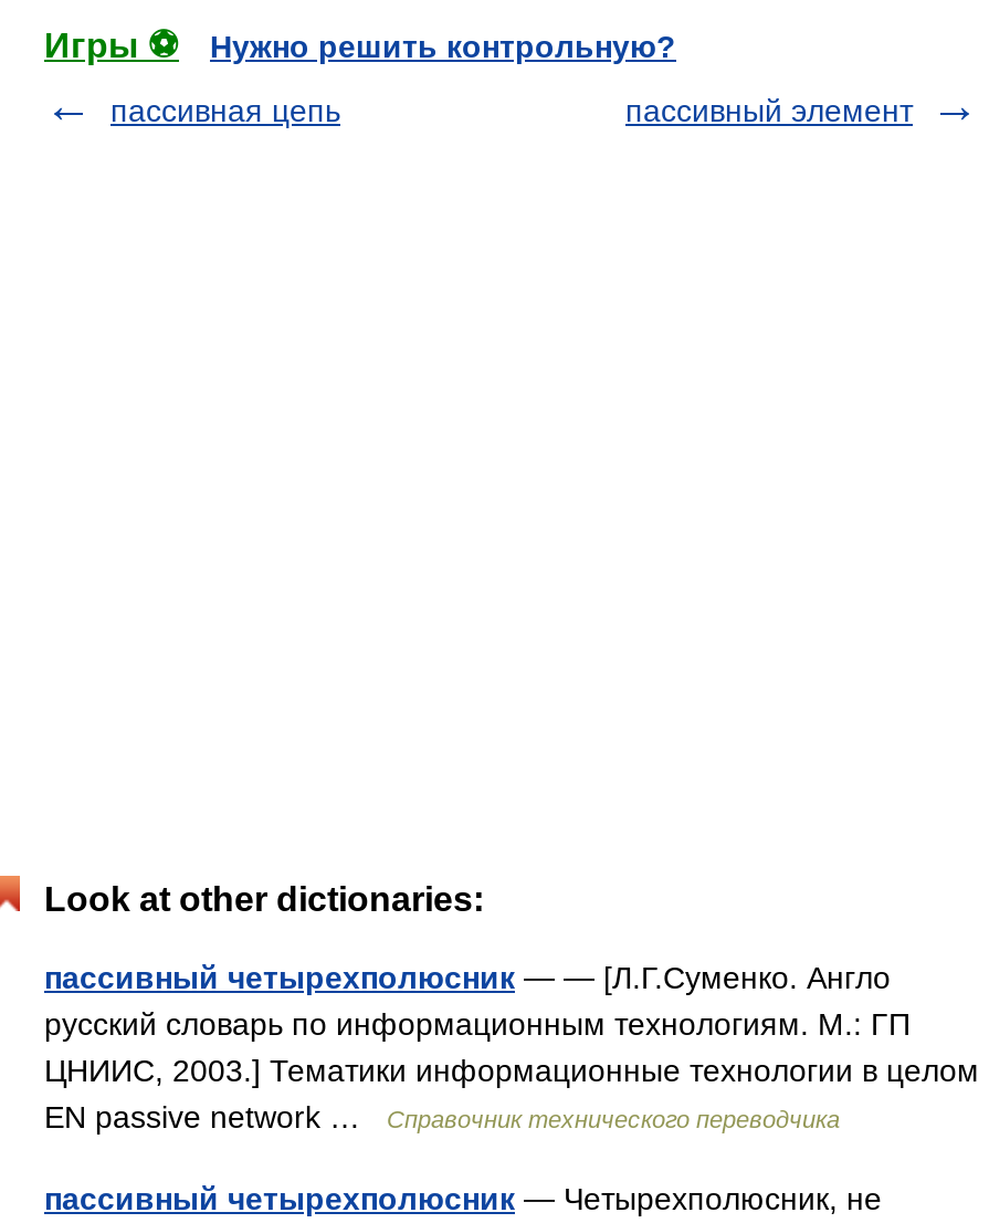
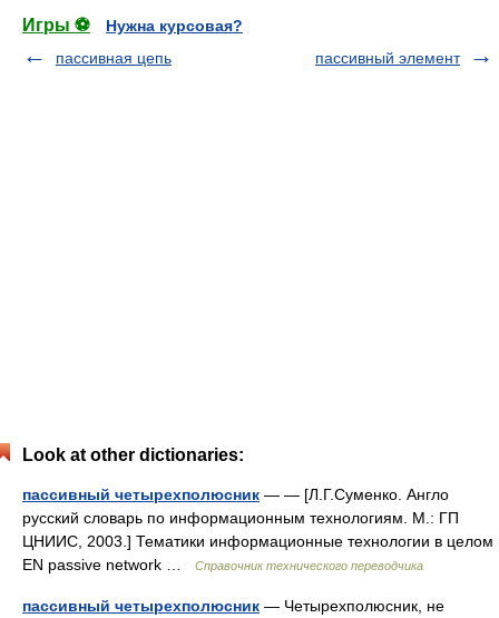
- Нужно решить контрольную?
+ Нужна курсовая?
